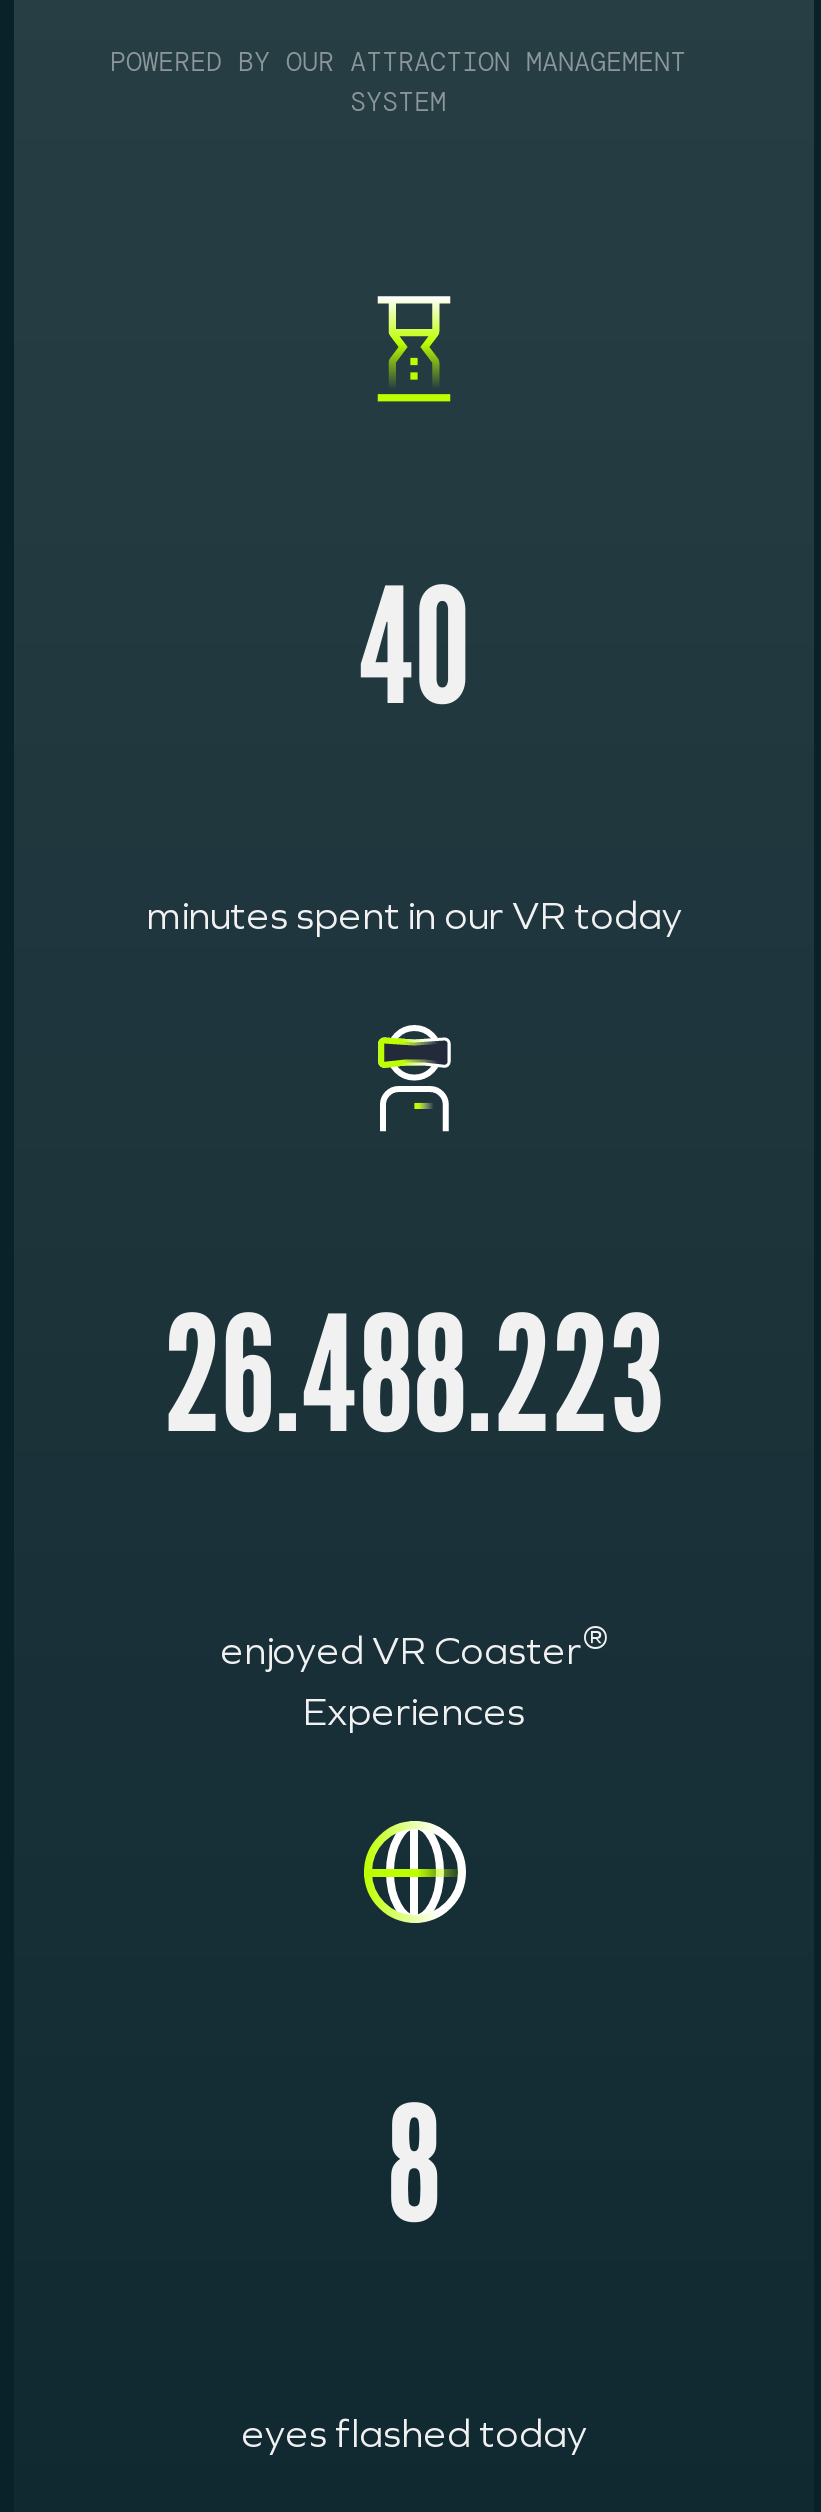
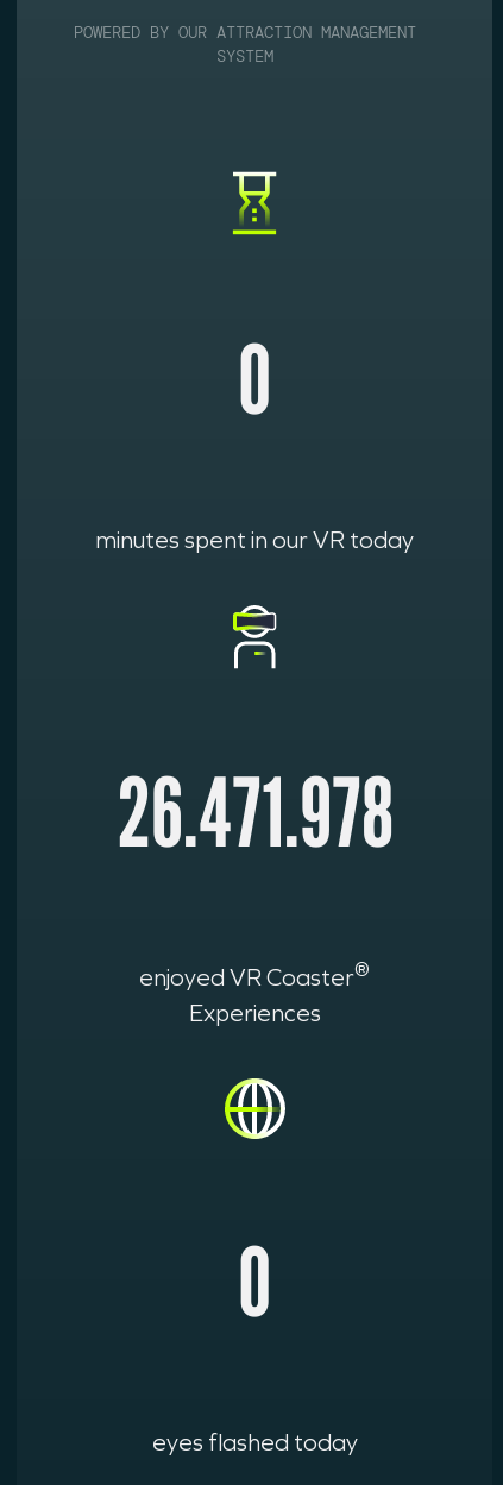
- 40
+ 0

- 26.488.223
+ 26.471.978

- 8
+ 0
